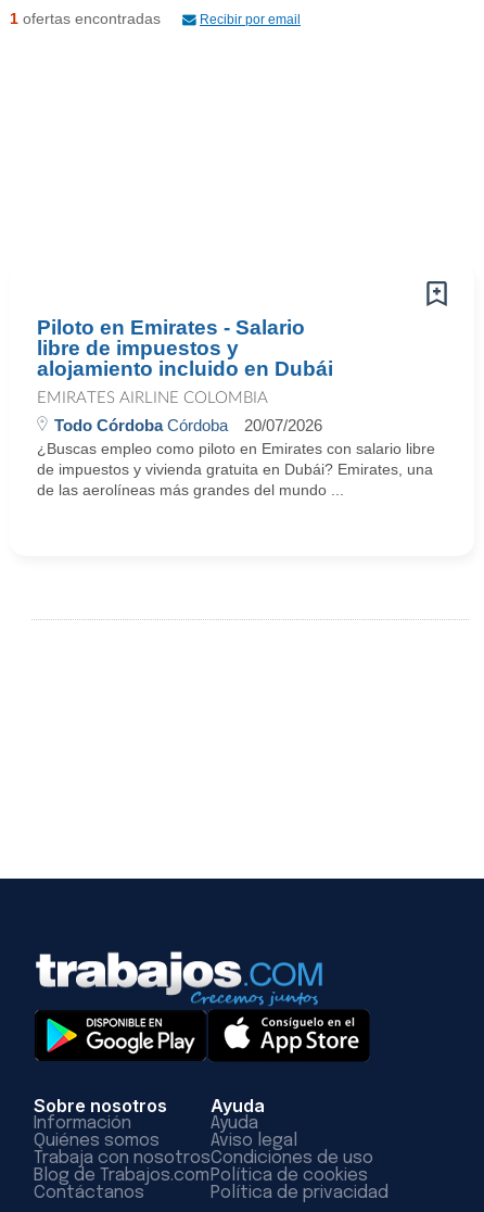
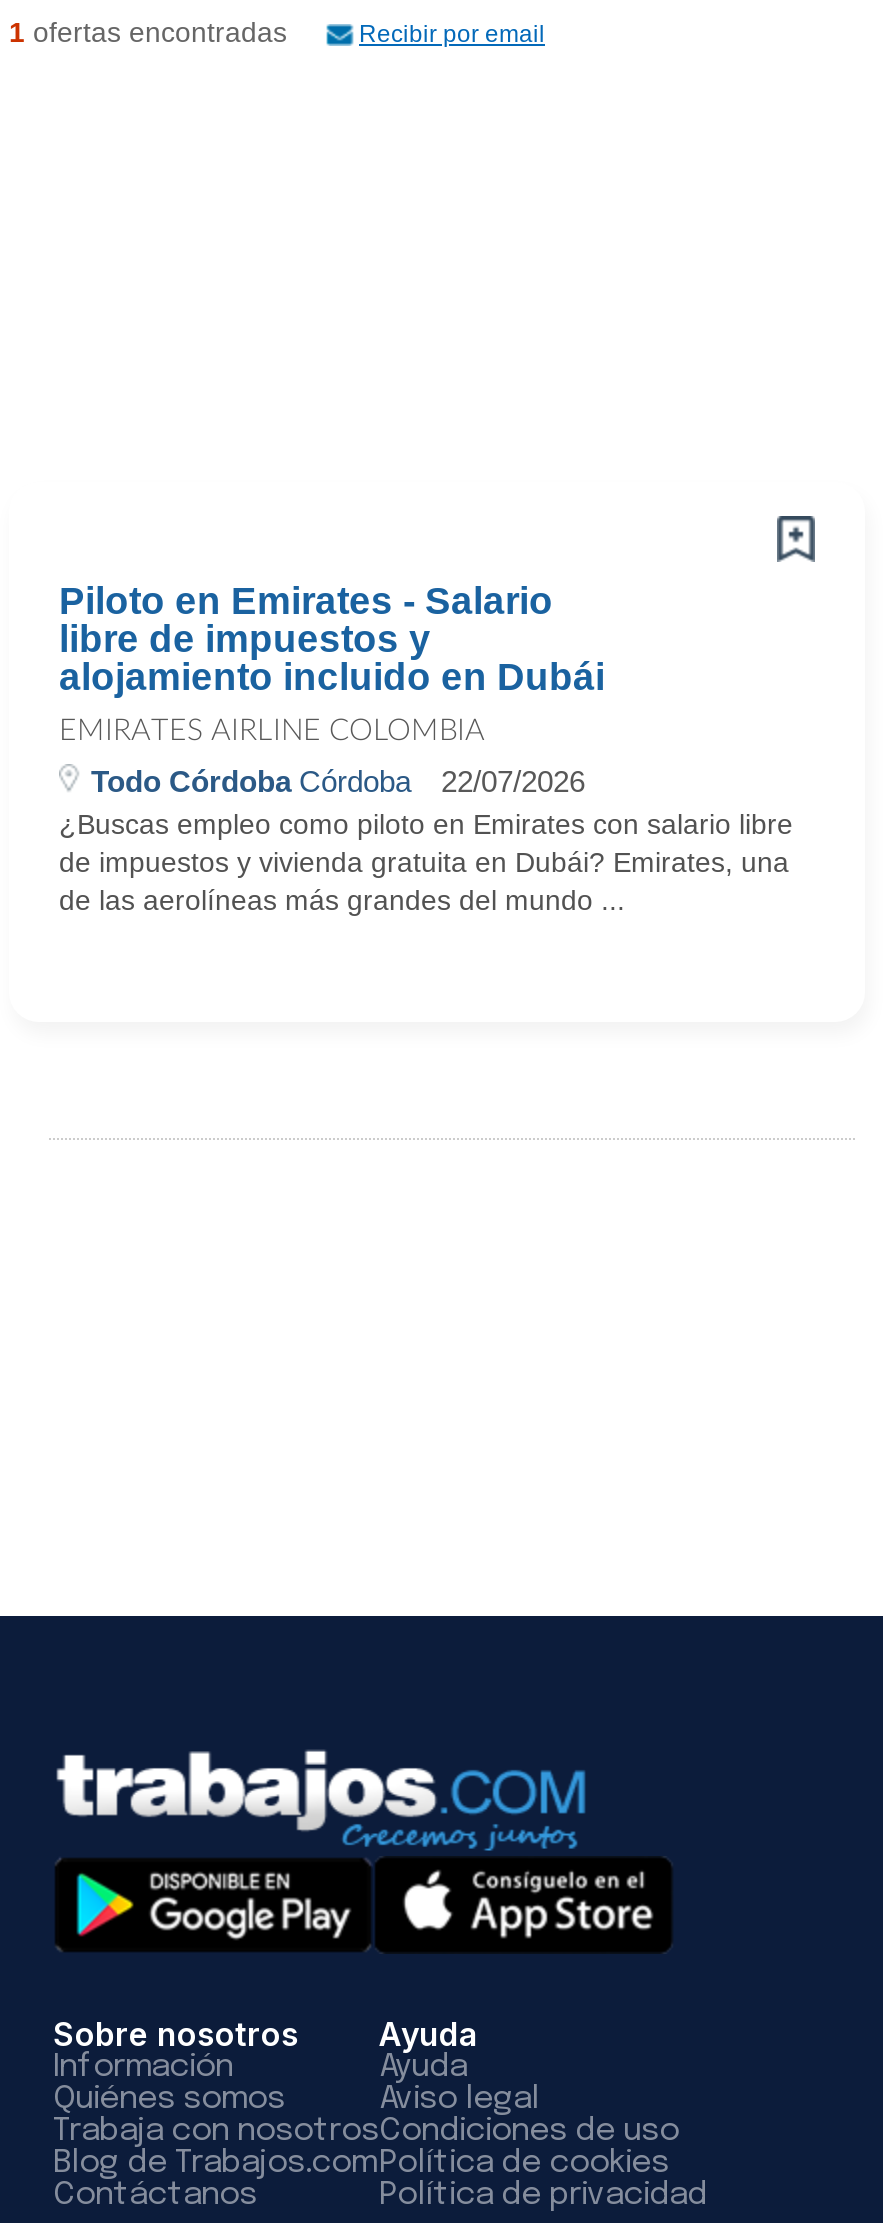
- Todo Córdoba Córdoba 20/07/2026
+ Todo Córdoba Córdoba 22/07/2026
